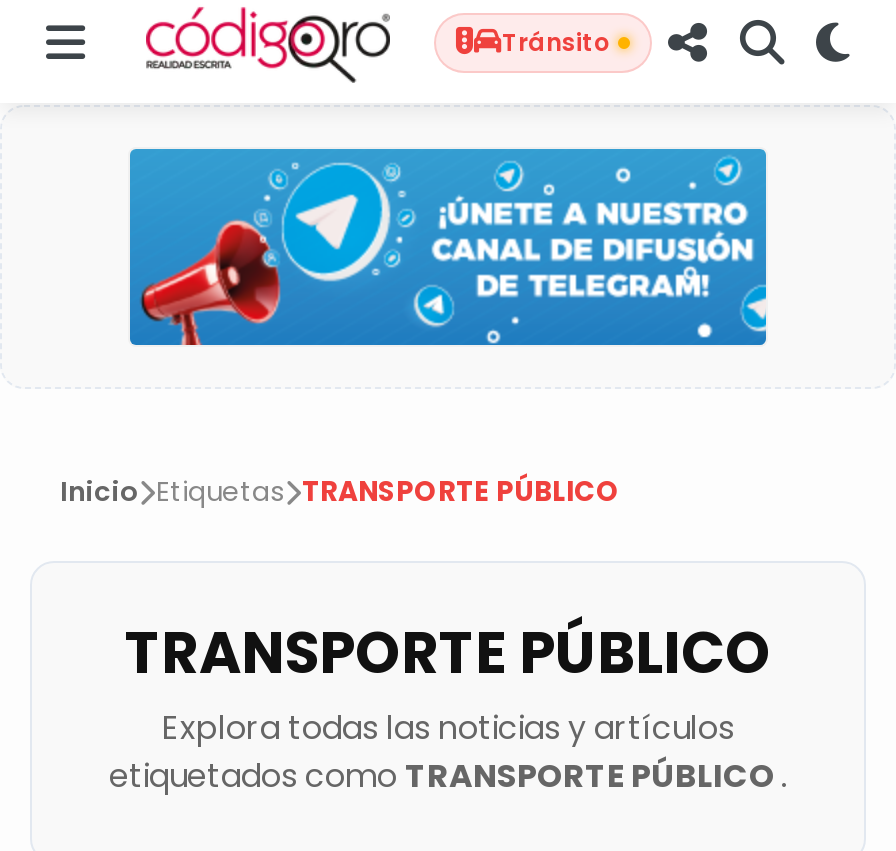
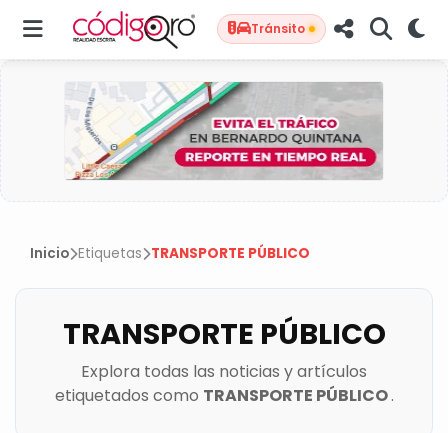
- [image]
+ [image]
